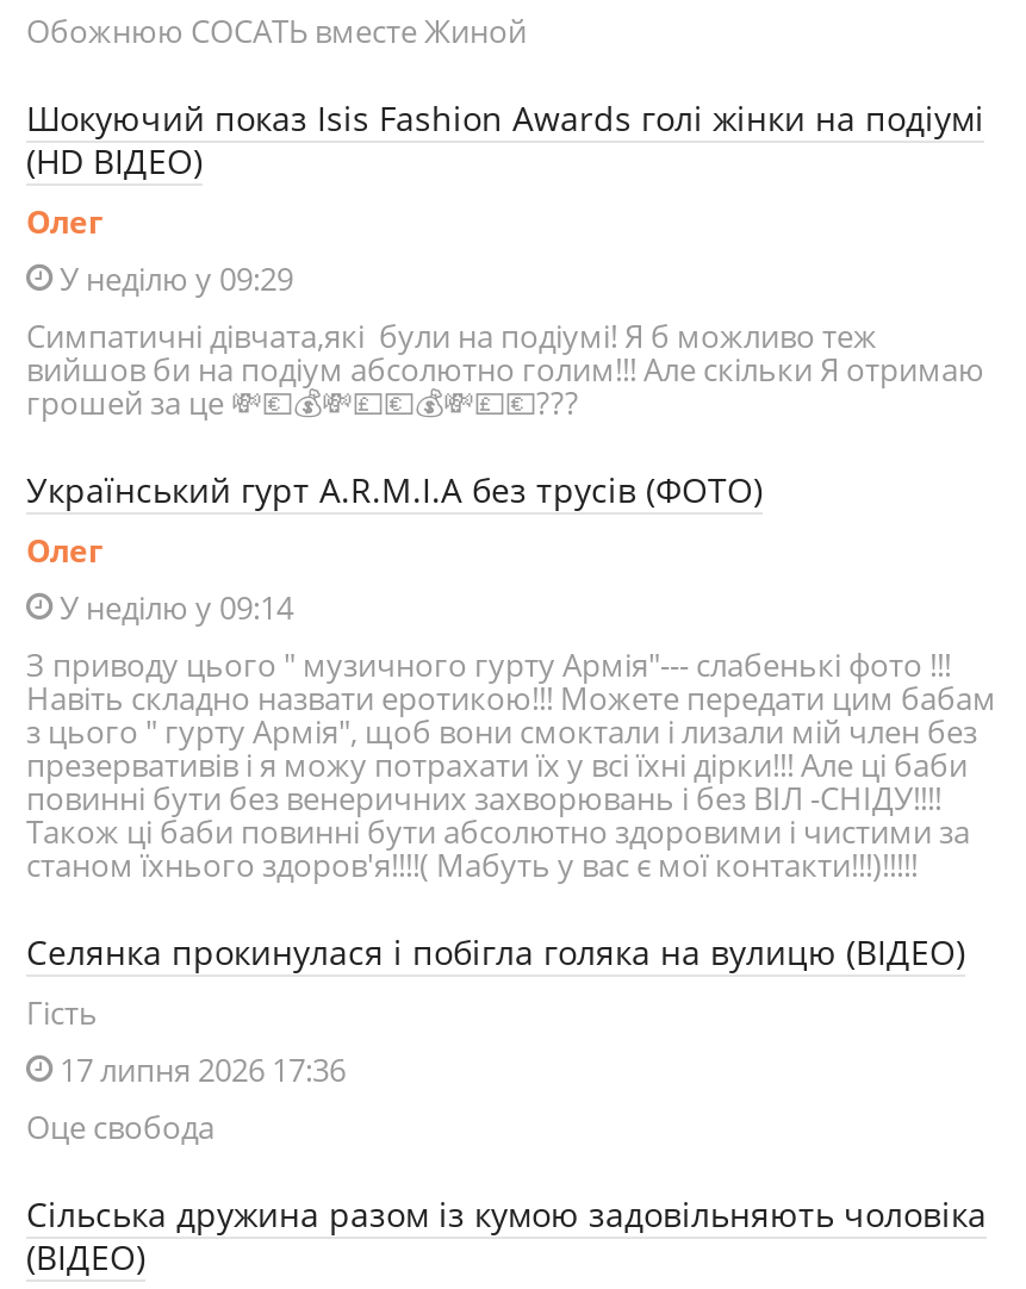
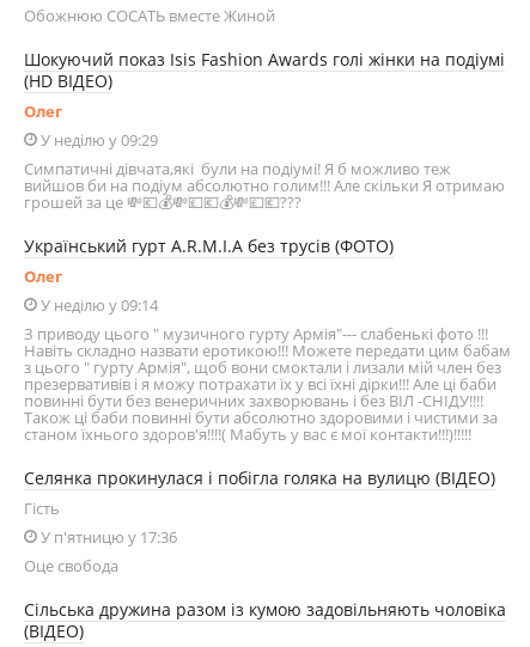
- 17 липня 2026 17:36
+ У п'ятницю у 17:36
